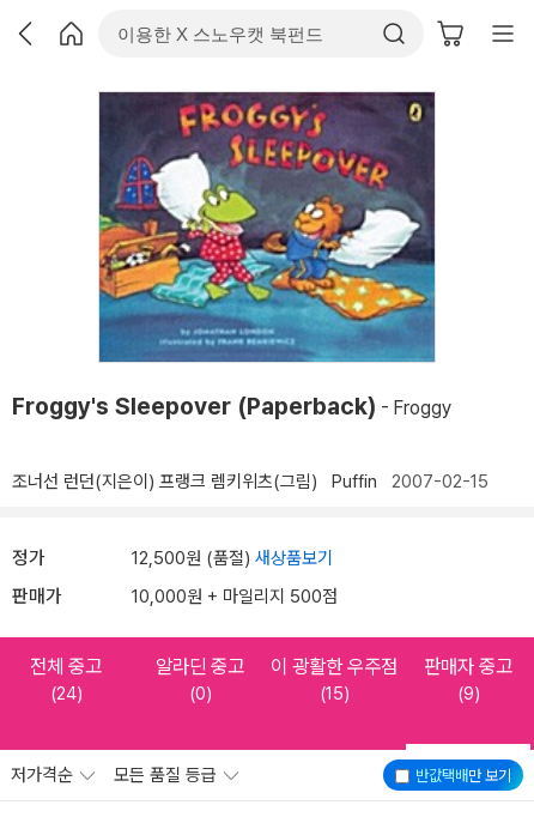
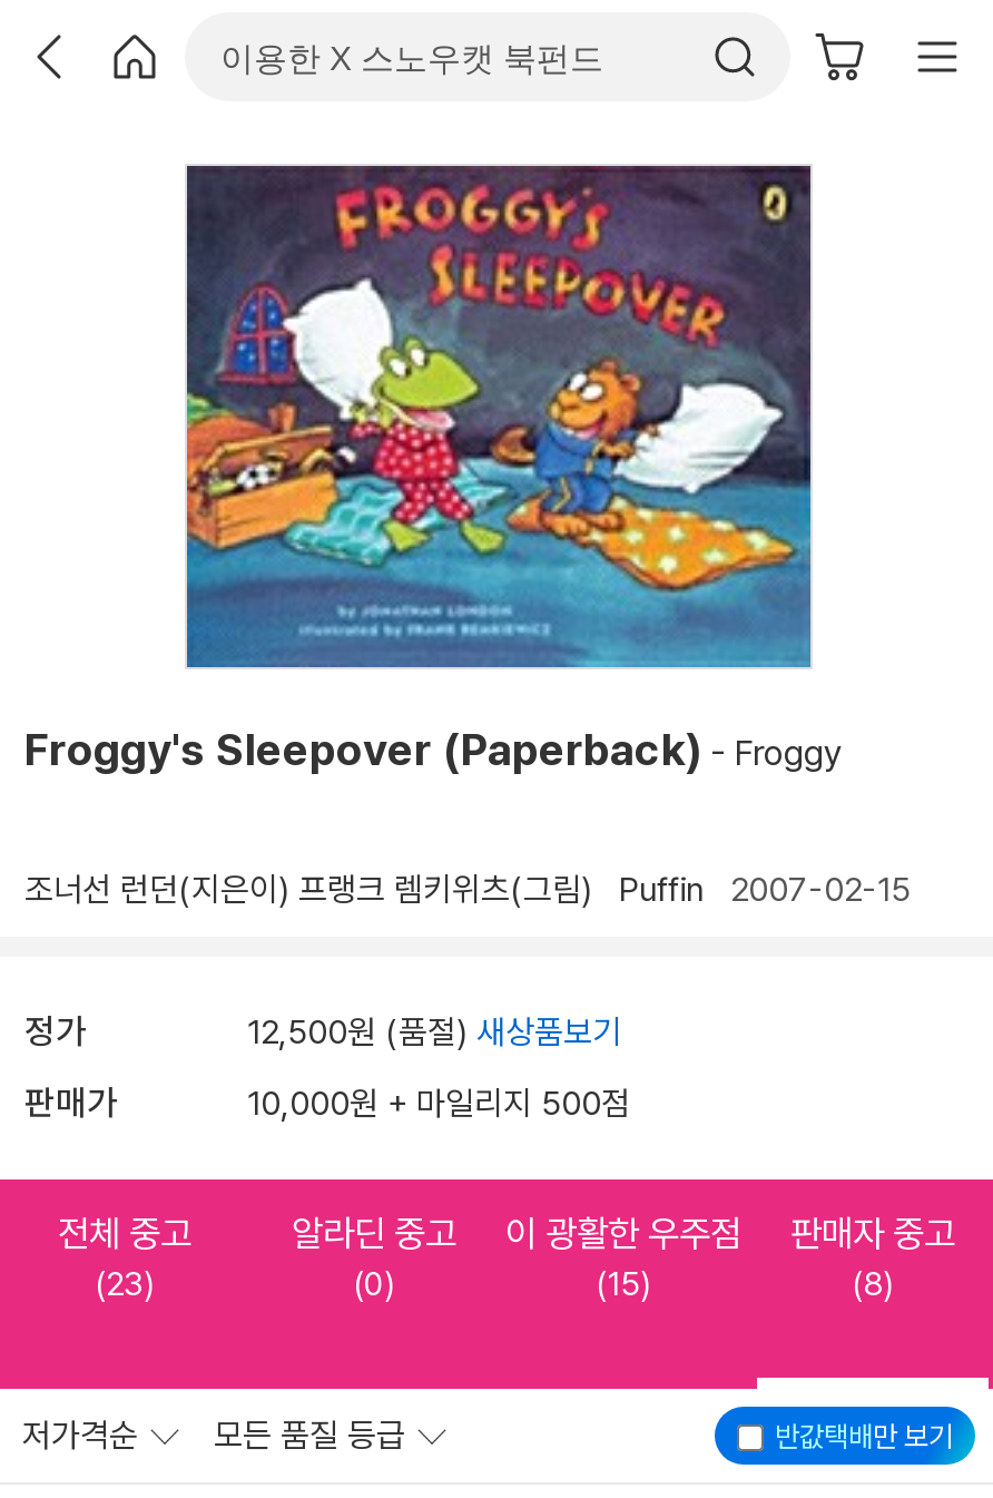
- (24)
+ (23)

- (9)
+ (8)
